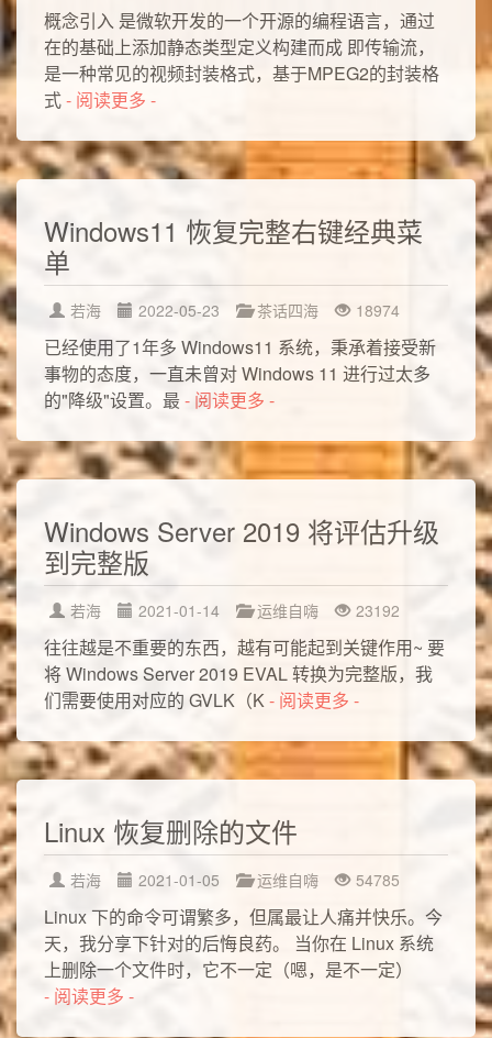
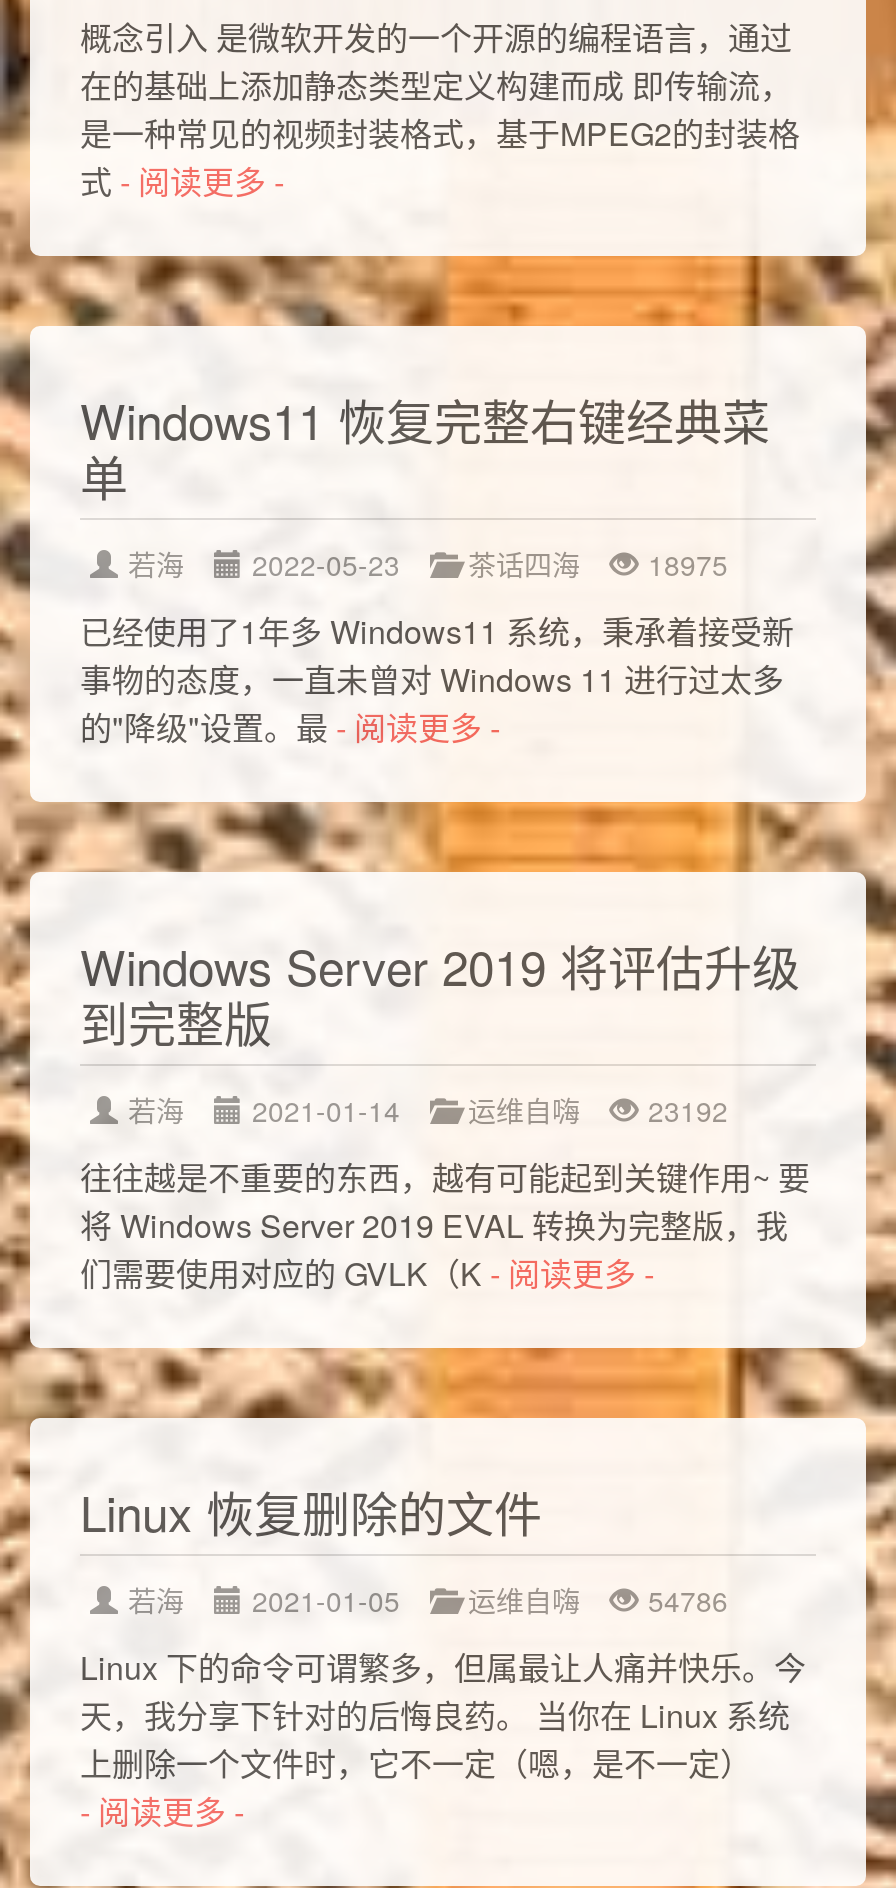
- 若海 2022-05-23 茶话四海 18974
+ 若海 2022-05-23 茶话四海 18975

- 54785
+ 54786
